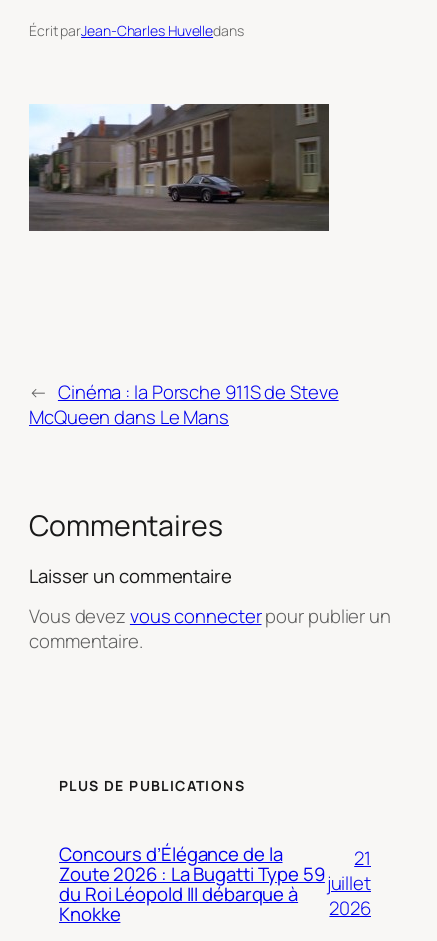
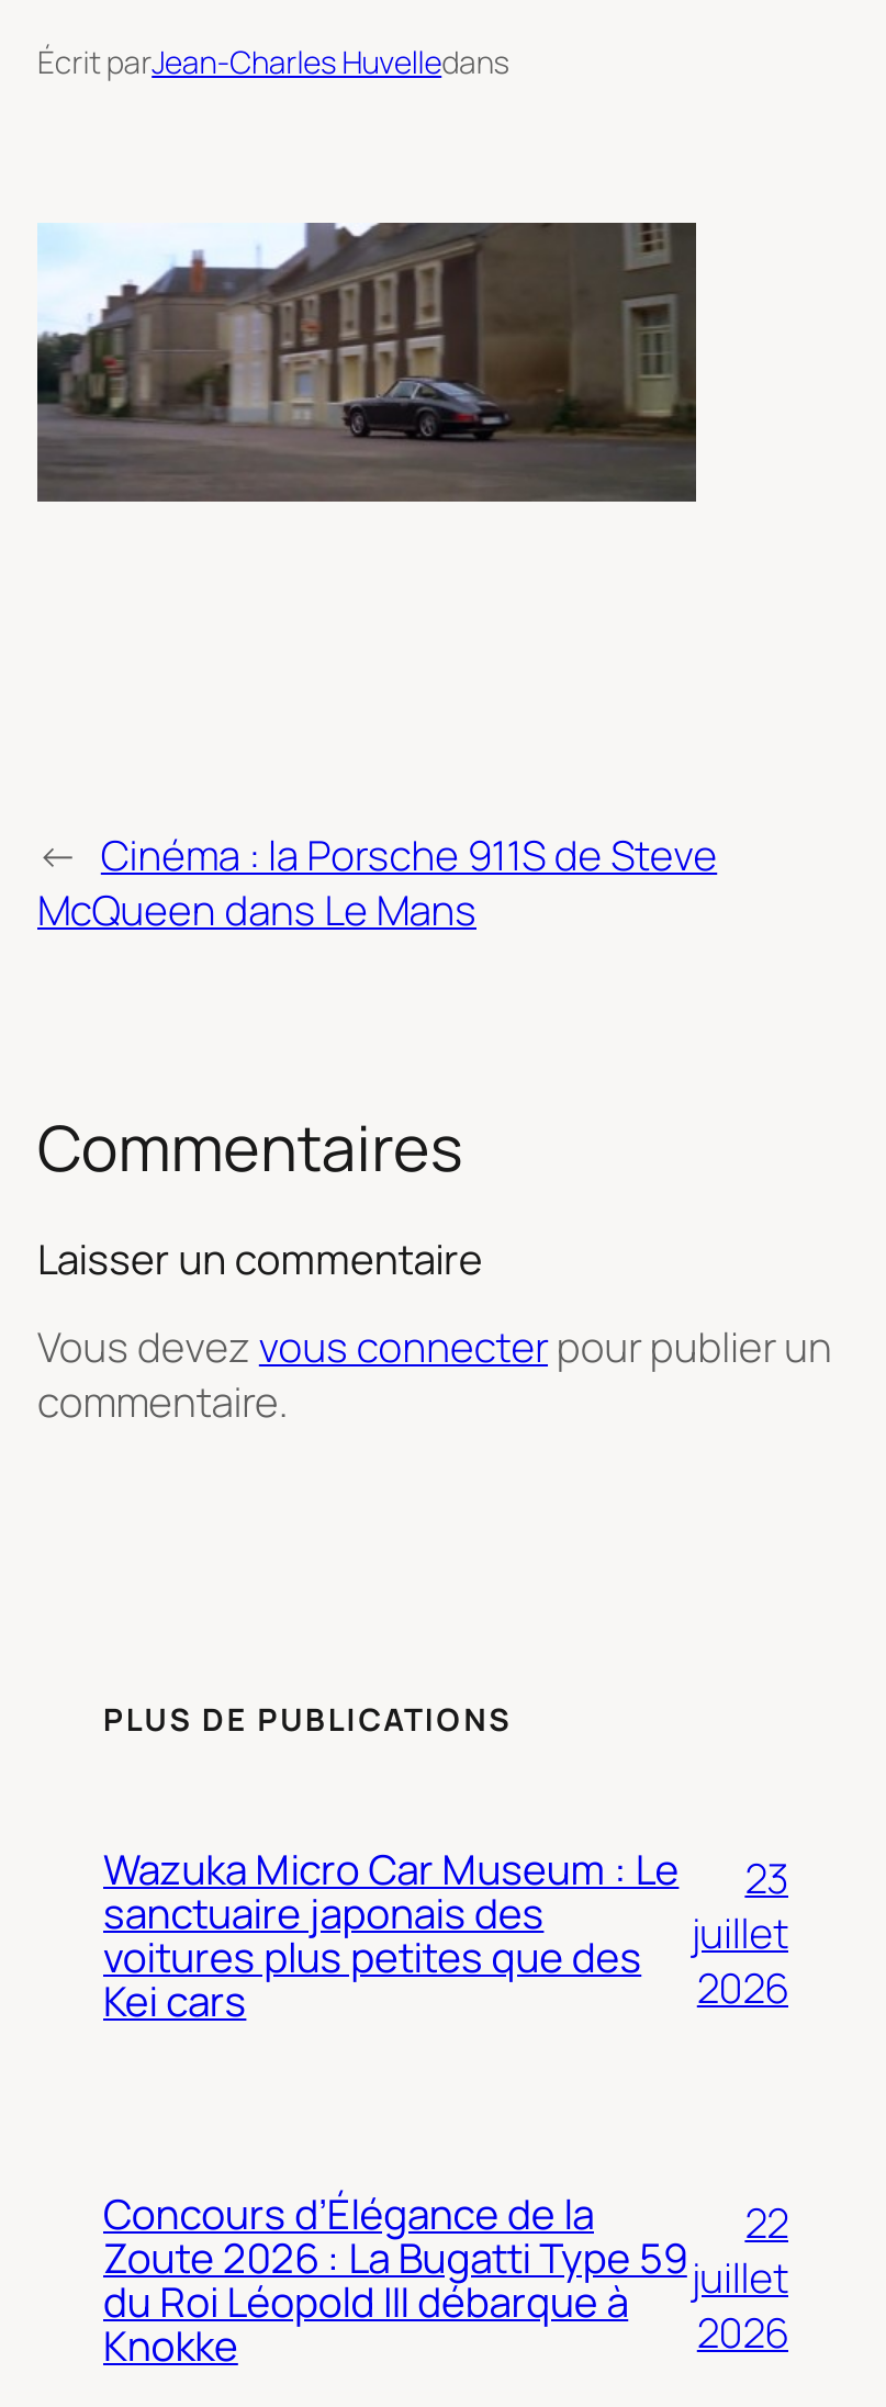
+ Wazuka Micro Car Museum : Le
+ sanctuaire japonais des
+ voitures plus petites que des
+ Kei cars

+ 23
+ juillet
+ 2026

- 21
+ 22
